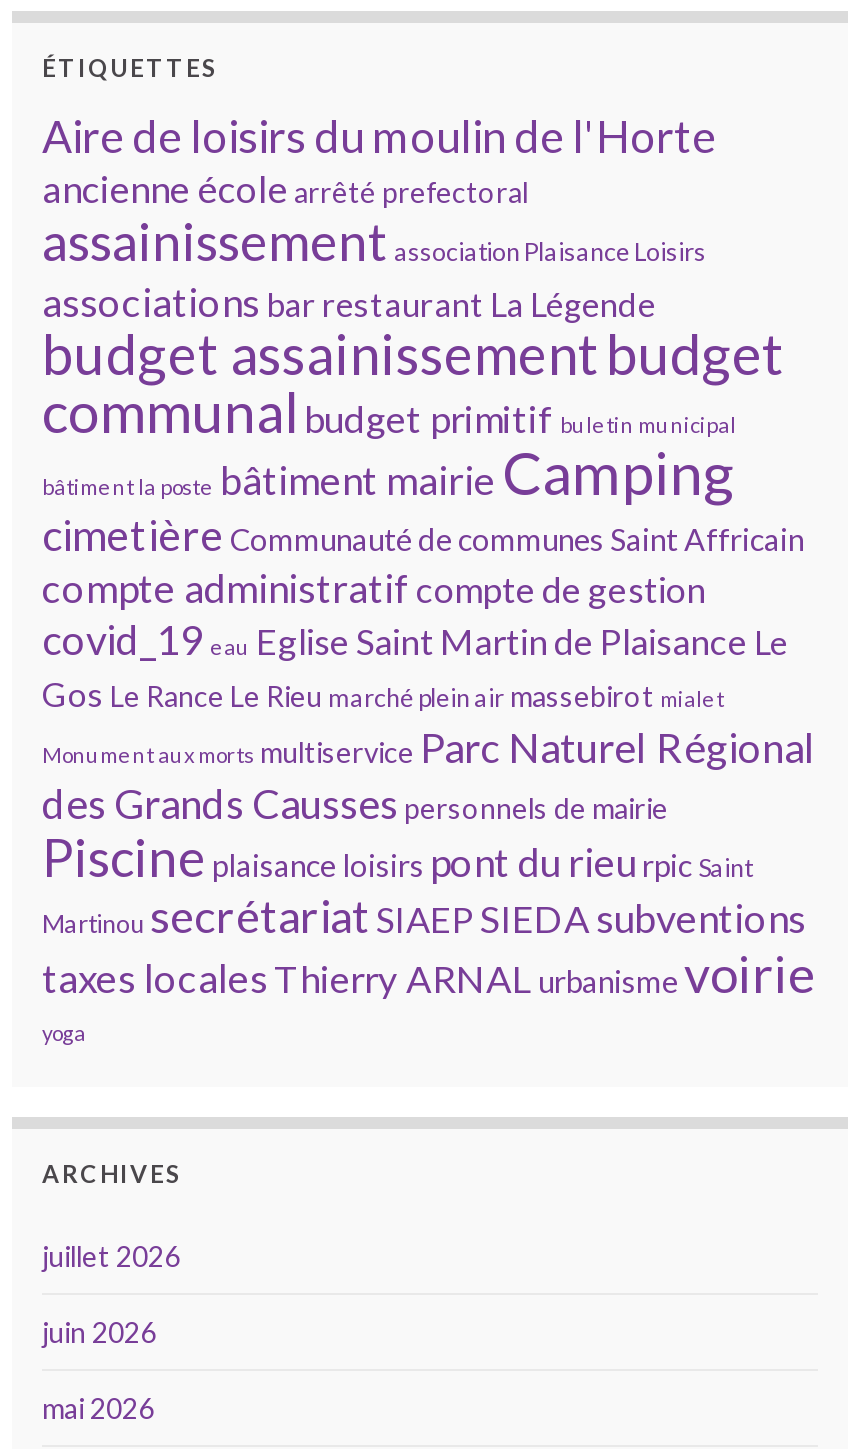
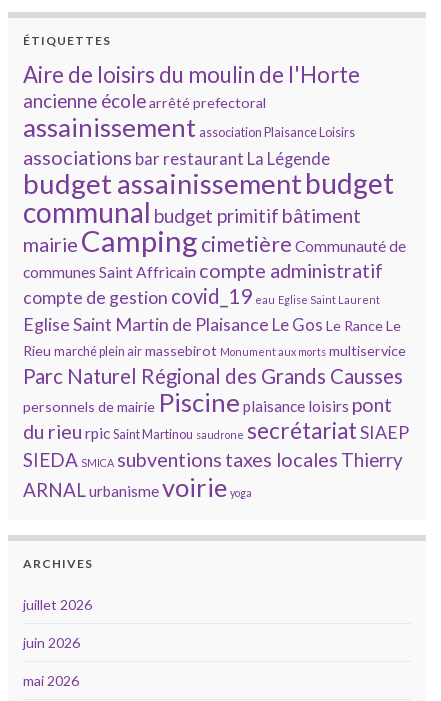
- communal budget primitif buletin municipal
- bâtiment la poste bâtiment mairie Camping
- cimetière Communauté de communes Saint Affricain
- compte administratif compte de gestion
- covid_19 eau Eglise Saint Martin de Plaisance Le
- Gos Le Rance Le Rieu marché plein air massebirot mialet
- Monument aux morts multiservice Parc Naturel Régional
- des Grands Causses personnels de mairie
- Piscine plaisance loisirs pont du rieu rpic Saint
- Martinou secrétariat SIAEP SIEDA subventions
- taxes locales Thierry ARNAL urbanisme voirie
- yoga
+ communal budget primitif bâtiment
+ mairie Camping cimetière Communauté de
+ communes Saint Affricain compte administratif
+ compte de gestion covid_19 eau Eglise Saint Laurent
+ Eglise Saint Martin de Plaisance Le Gos Le Rance Le
+ Rieu marché plein air massebirot Monument aux morts multiservice
+ Parc Naturel Régional des Grands Causses
+ personnels de mairie Piscine plaisance loisirs pont
+ du rieu rpic Saint Martinou saudrone secrétariat SIAEP
+ SIEDA SMICA subventions taxes locales Thierry
+ ARNAL urbanisme voirie yoga
